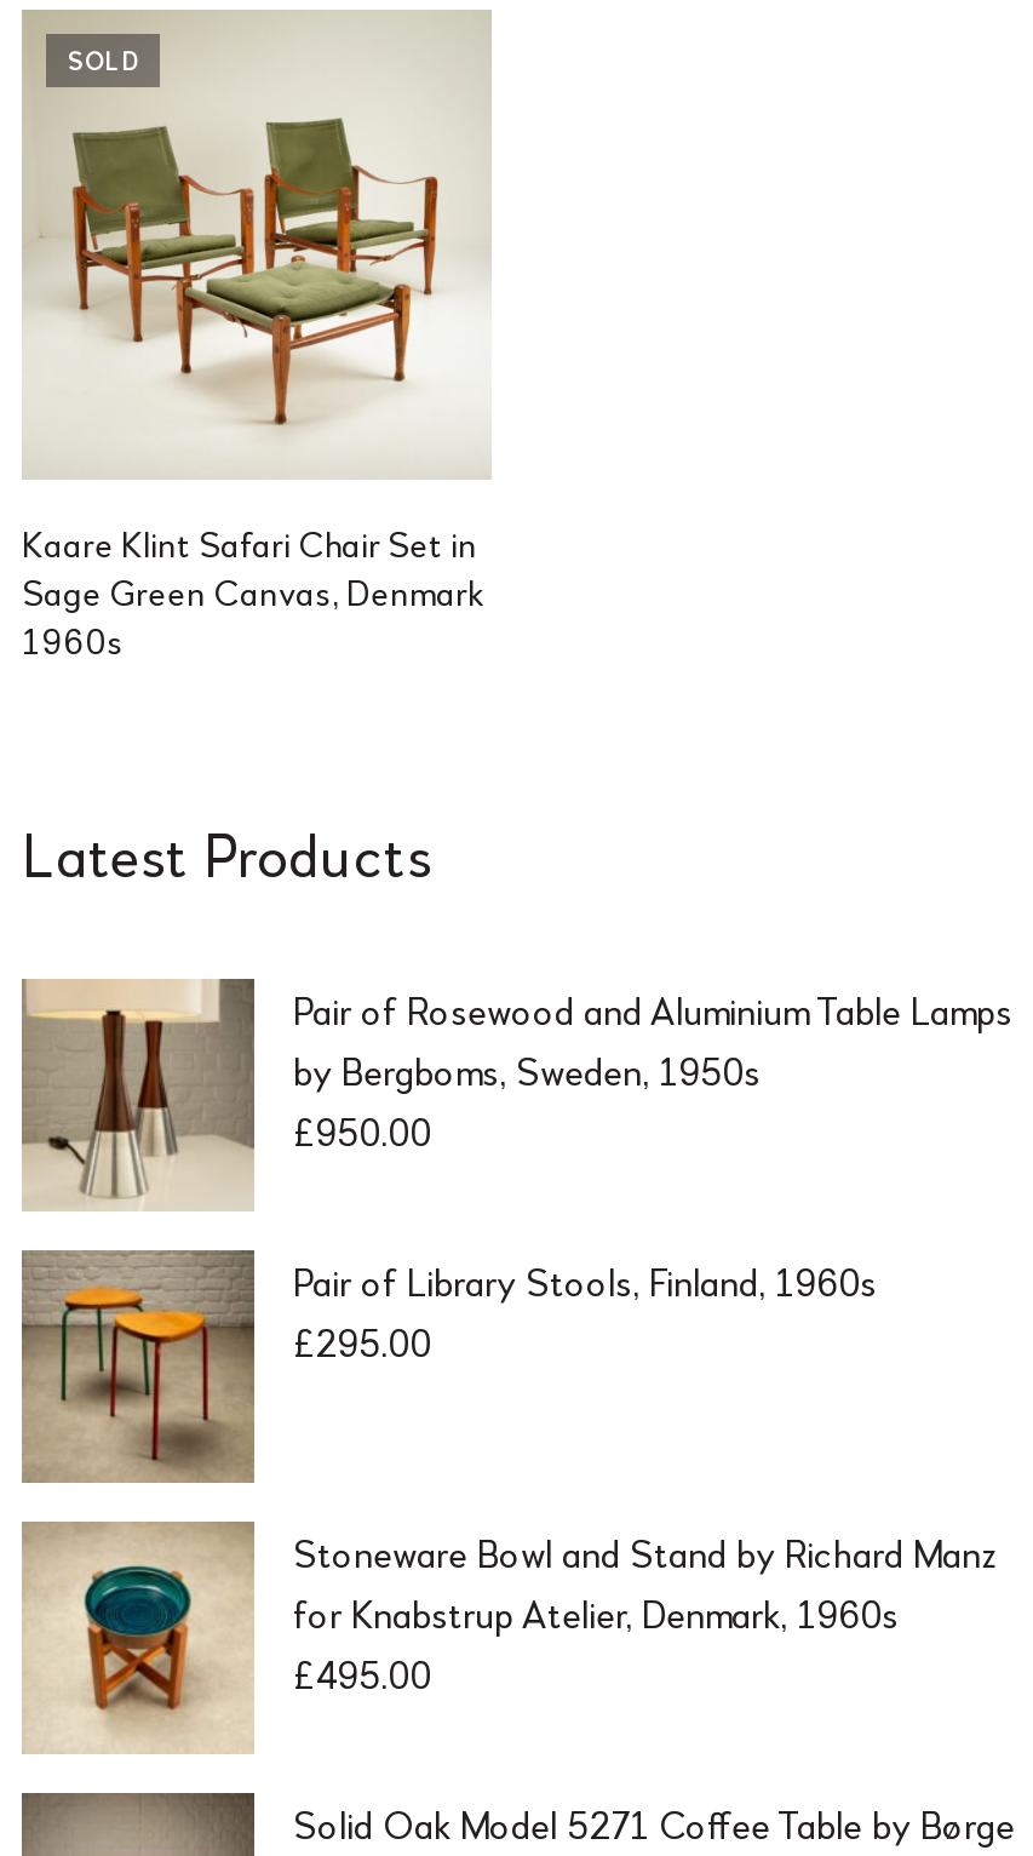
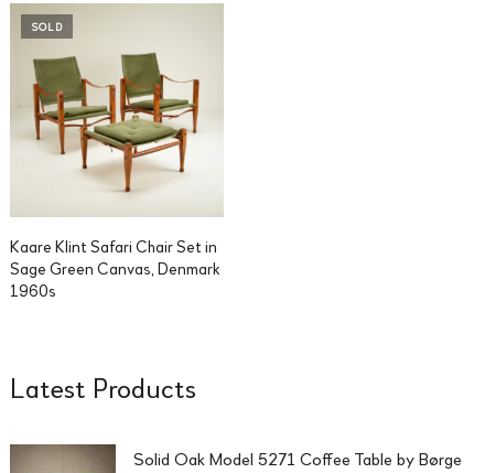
- [image]
- Pair of Rosewood and Aluminium Table Lamps
- by Bergboms, Sweden, 1950s
- £950.00
- Pair of Library Stools, Finland, 1960s
- £295.00

- [image]
- Stoneware Bowl and Stand by Richard Manz
- for Knabstrup Atelier, Denmark, 1960s
- £495.00

- [image]
